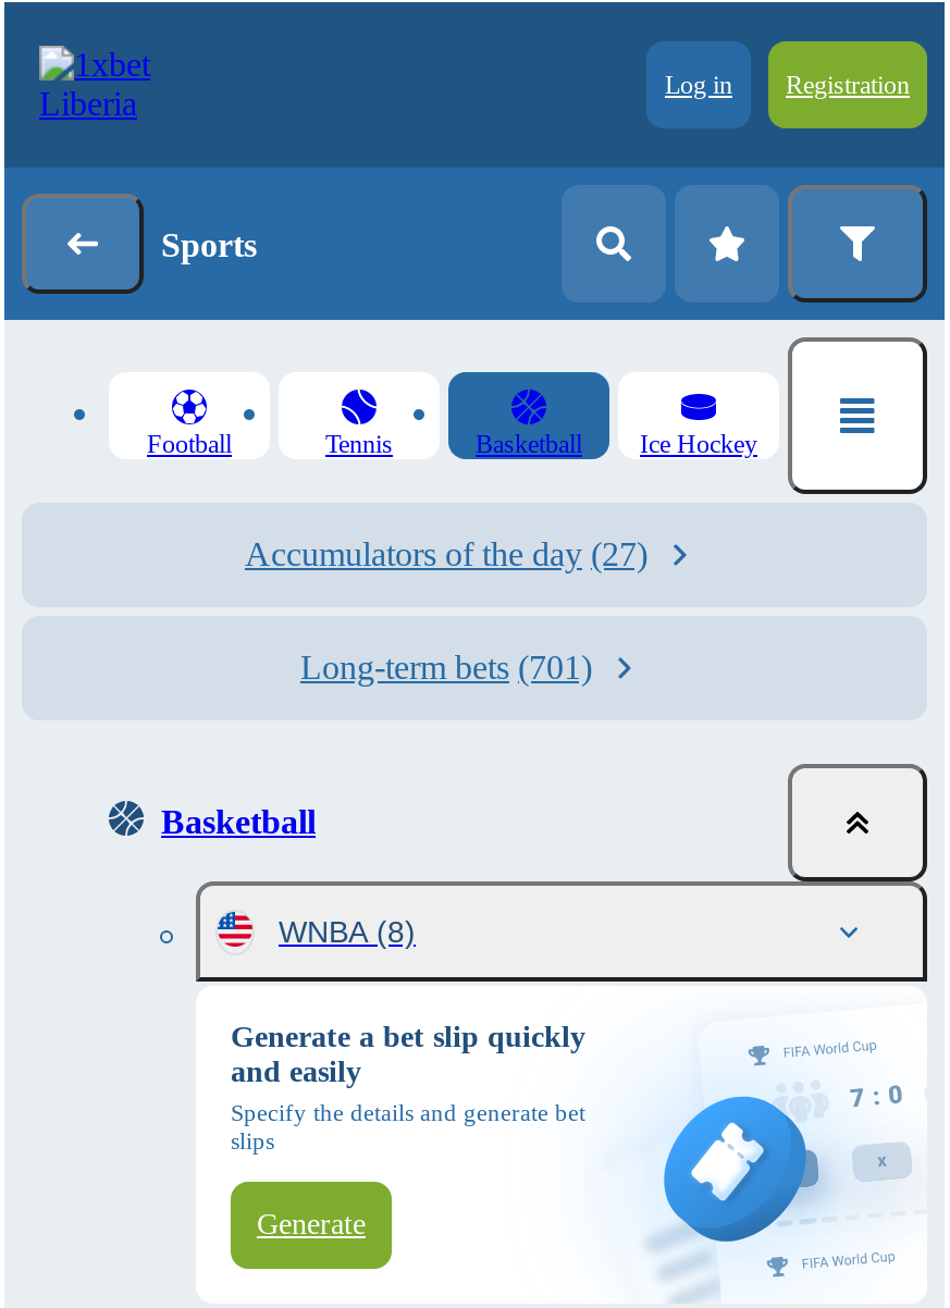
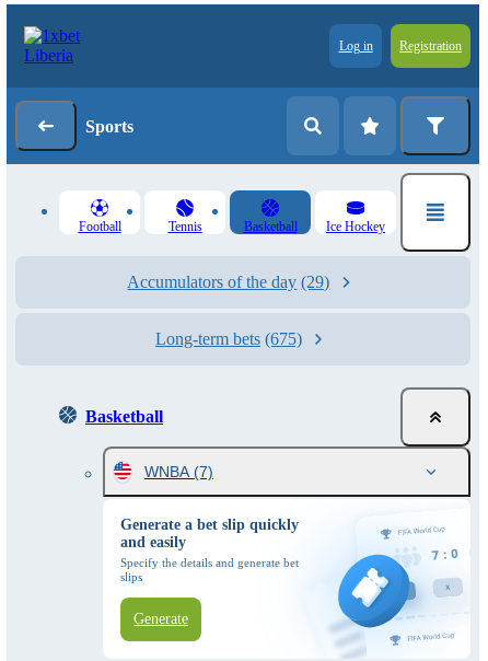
- Accumulators of the day (27)
+ Accumulators of the day (29)

- Long-term bets (701)
+ Long-term bets (675)

- WNBA (8)
+ WNBA (7)
